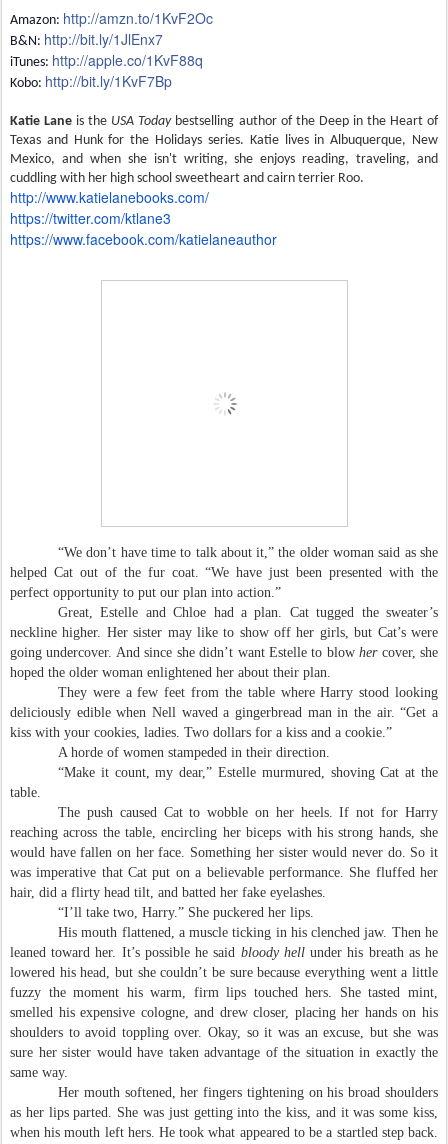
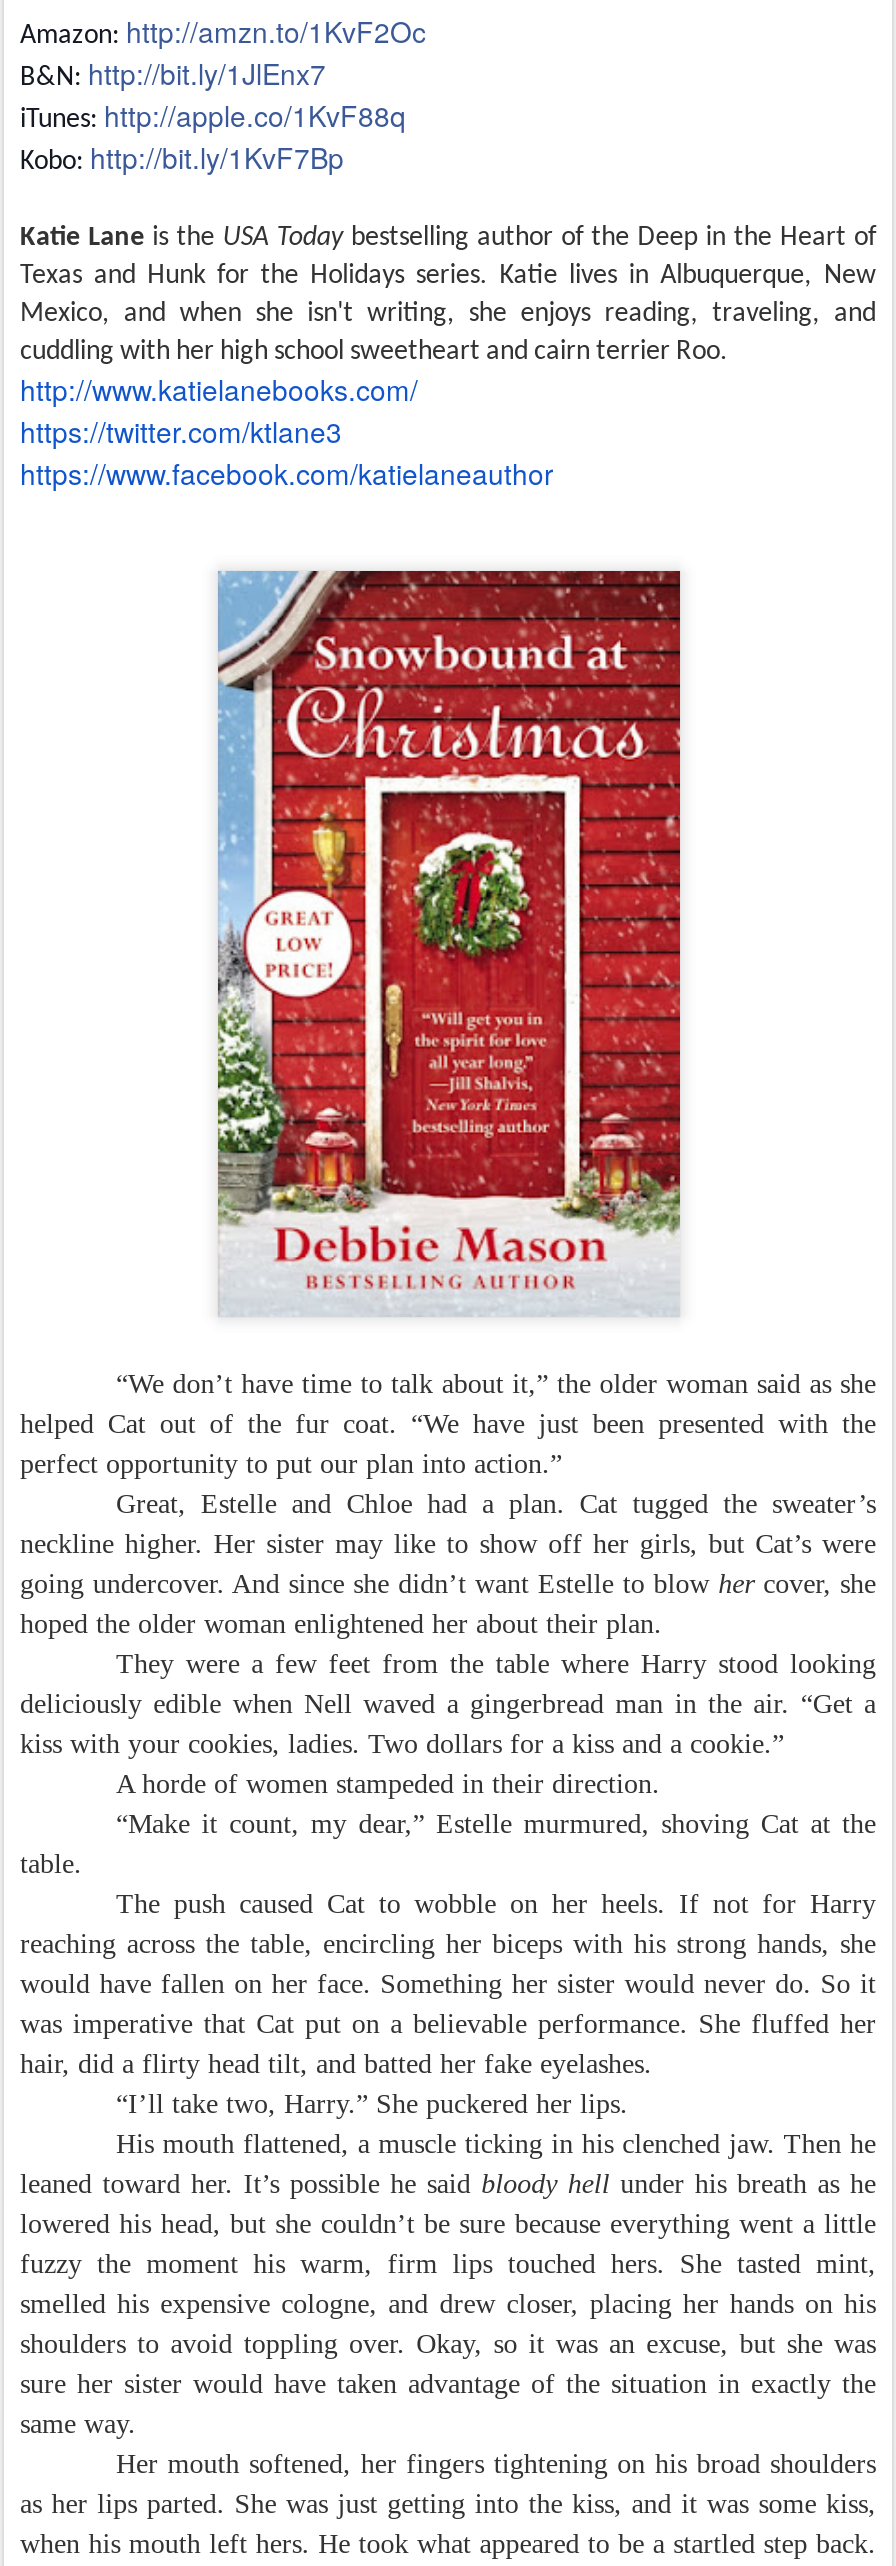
+ [image]
